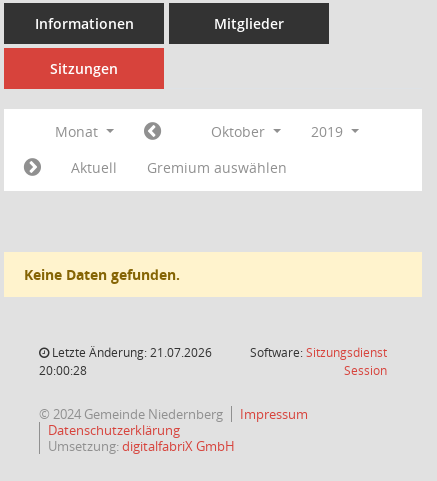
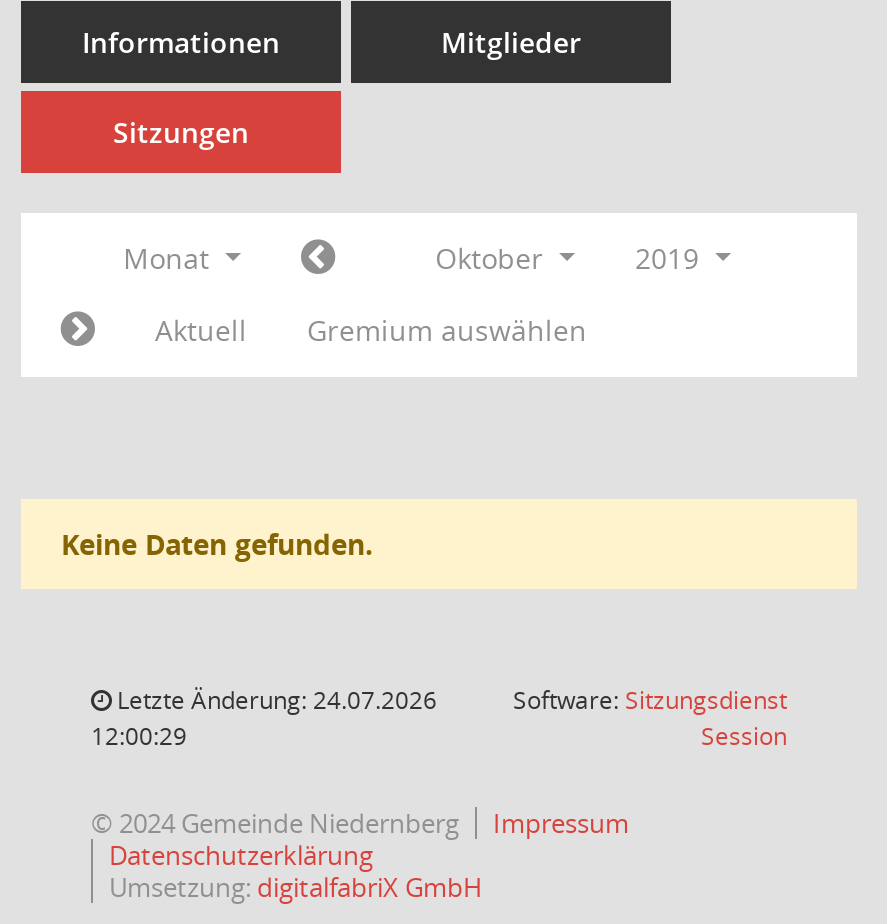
- Letzte Änderung: 21.07.2026
+ Letzte Änderung: 24.07.2026

- 20:00:28
+ 12:00:29
